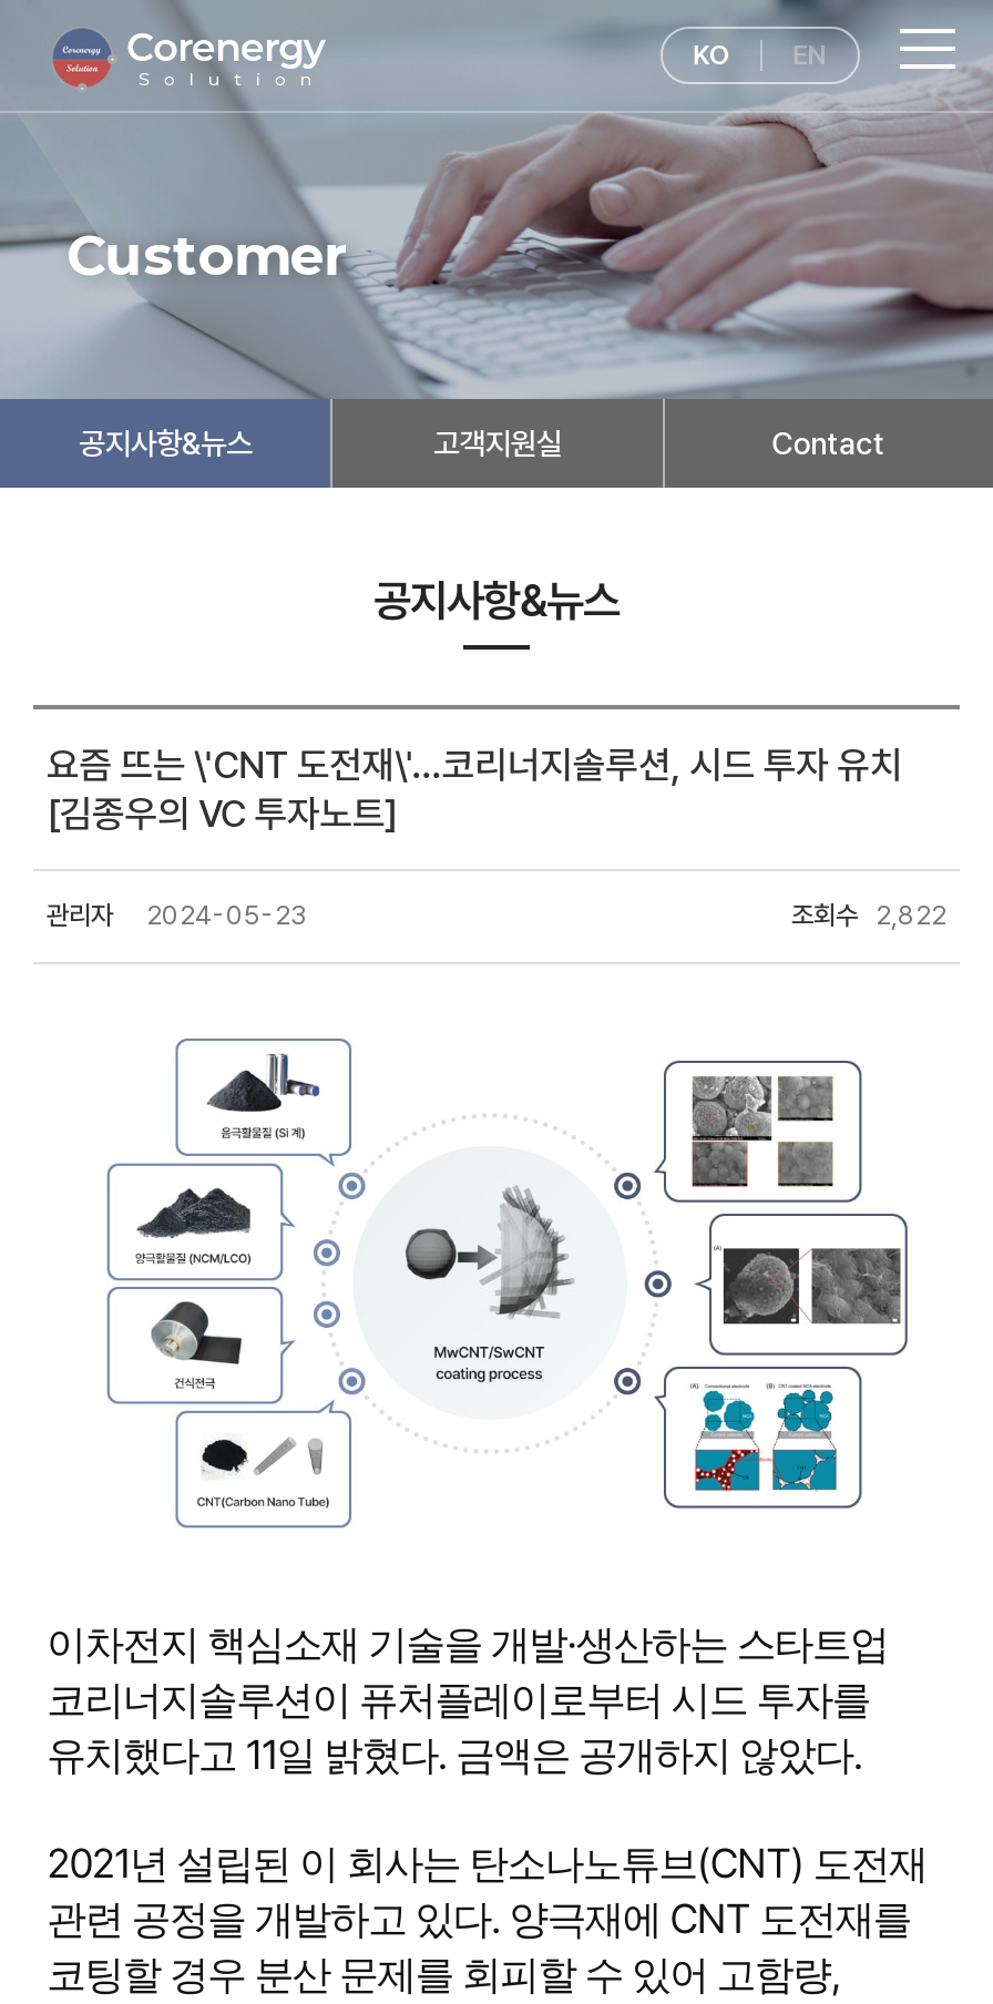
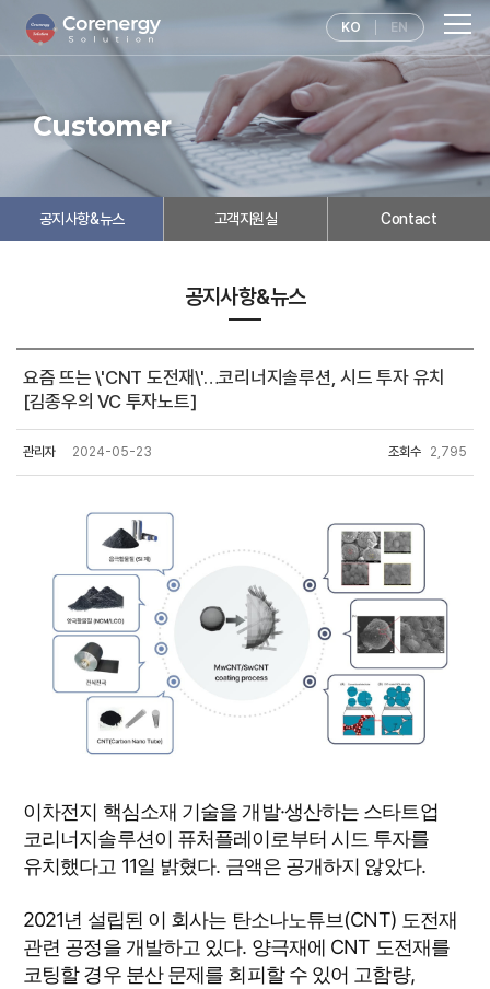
- 조회수 2,822
+ 조회수 2,795
